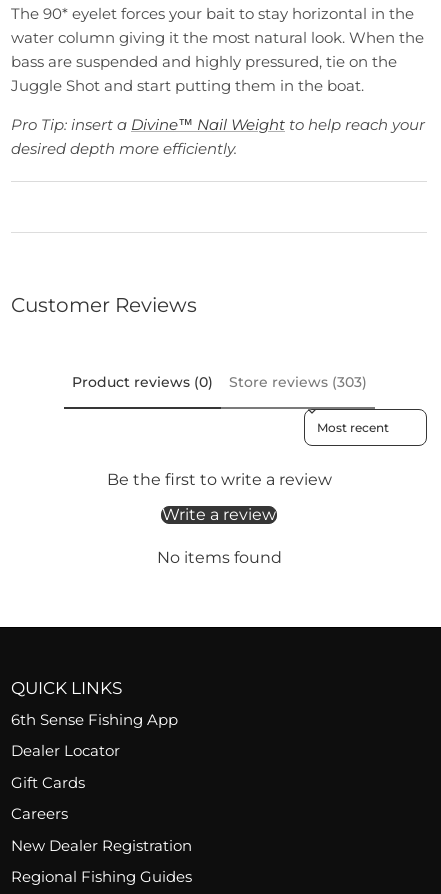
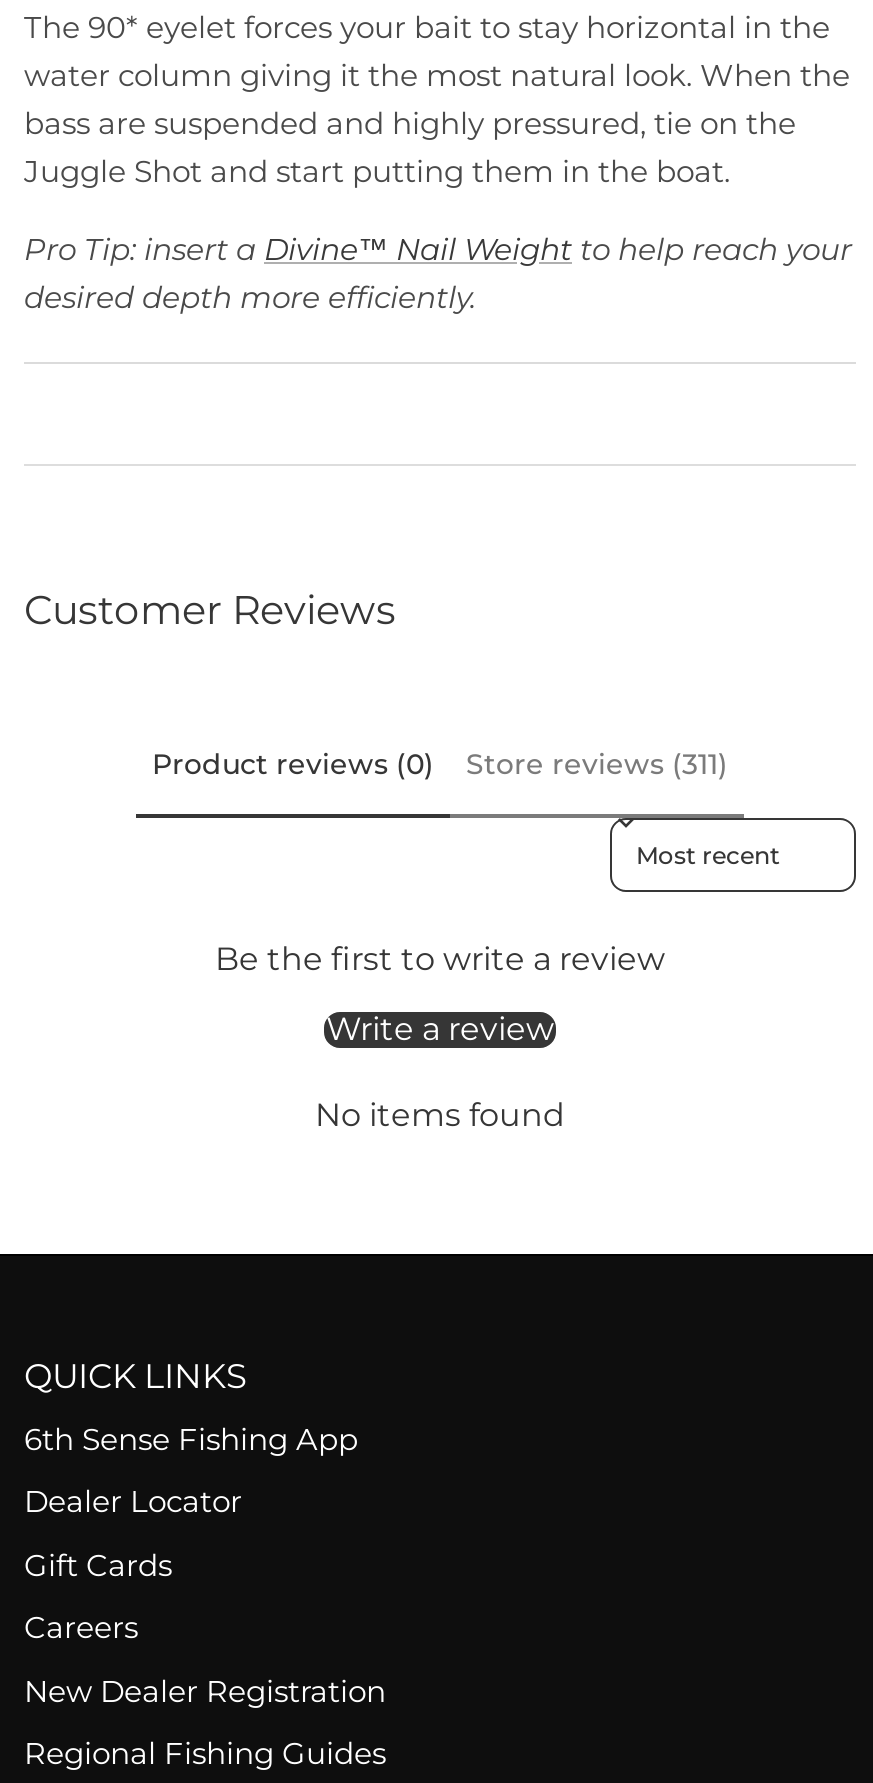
- Store reviews (303)
+ Store reviews (311)
